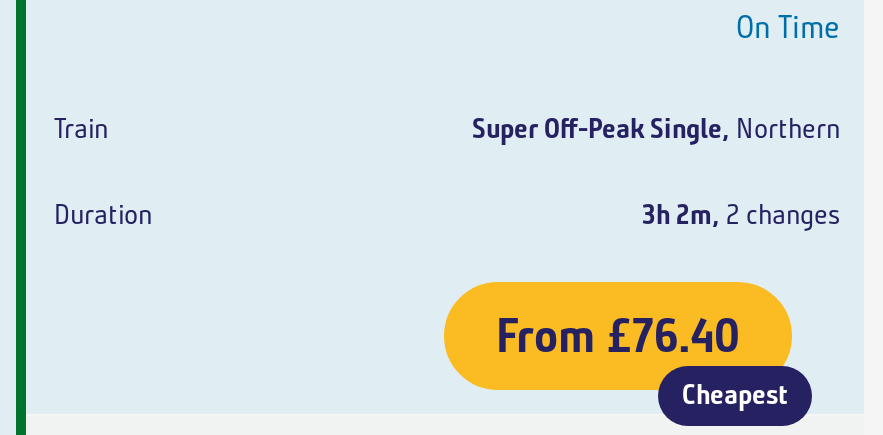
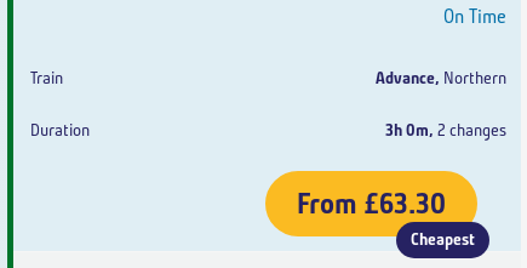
- Super Off-Peak Single, Northern
+ Advance, Northern

- 3h 2m, 2 changes
+ 3h 0m, 2 changes

- From £76.40
+ From £63.30
